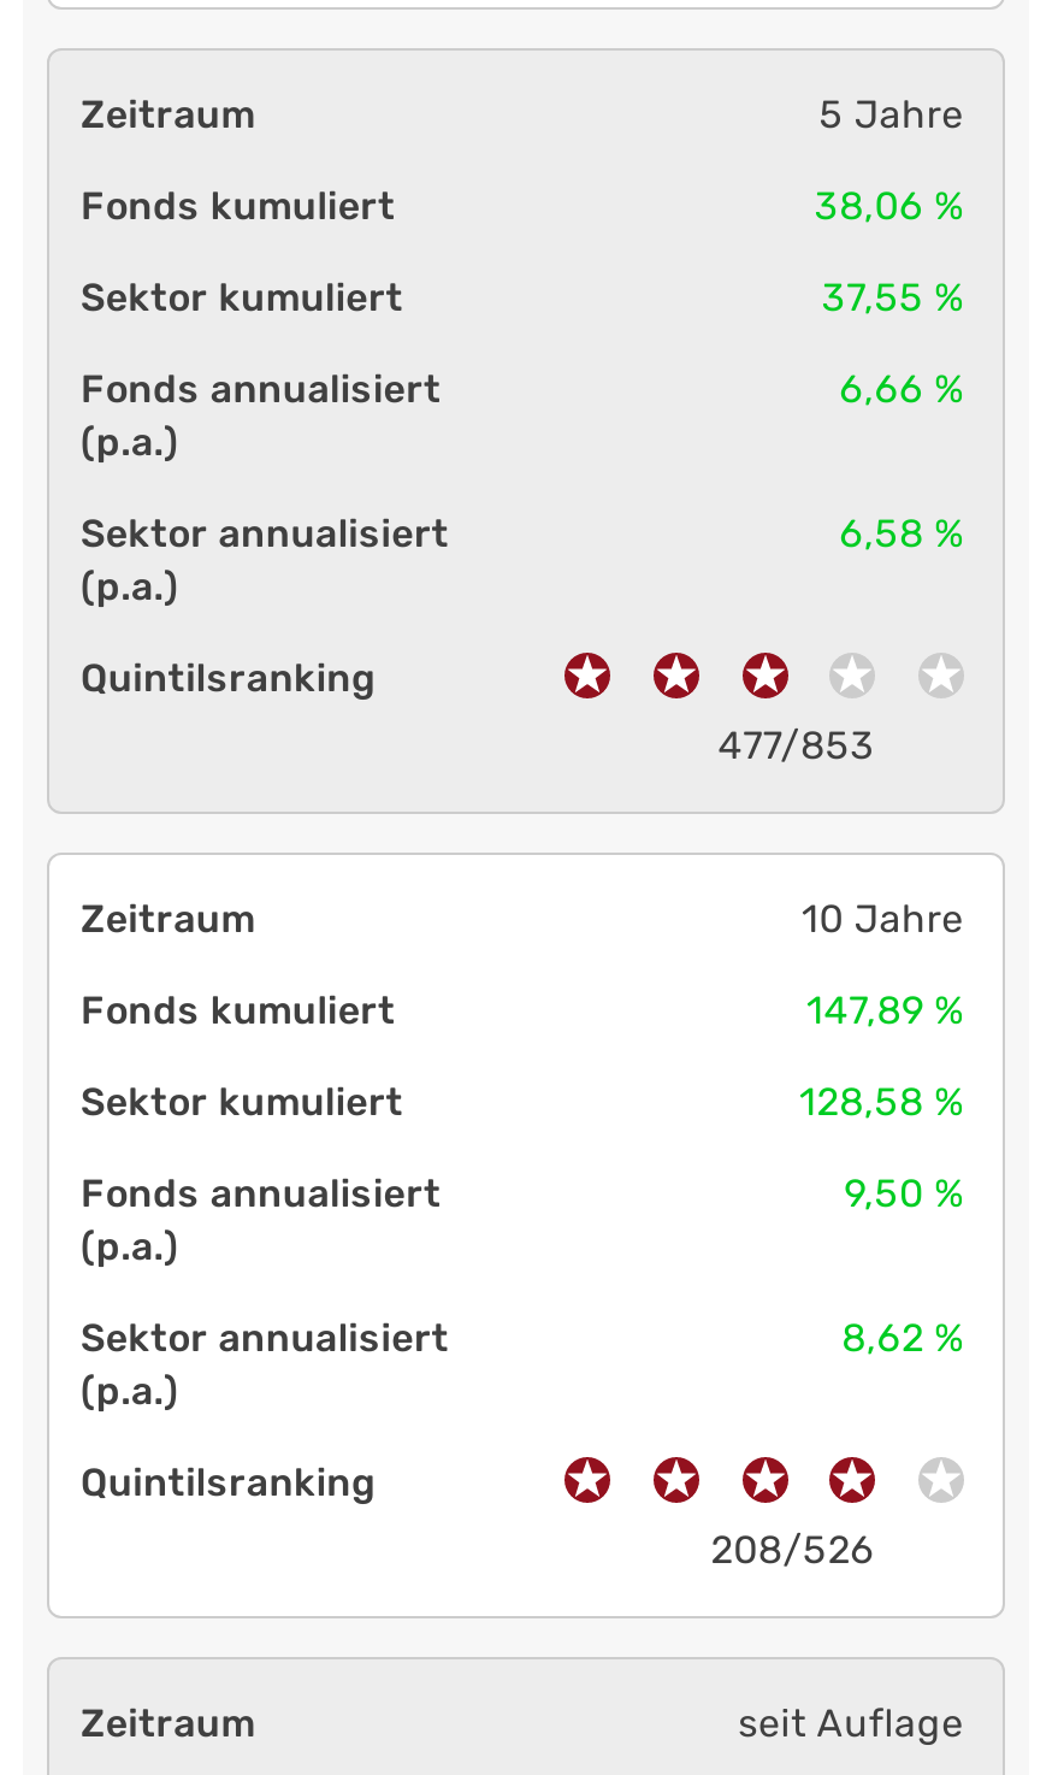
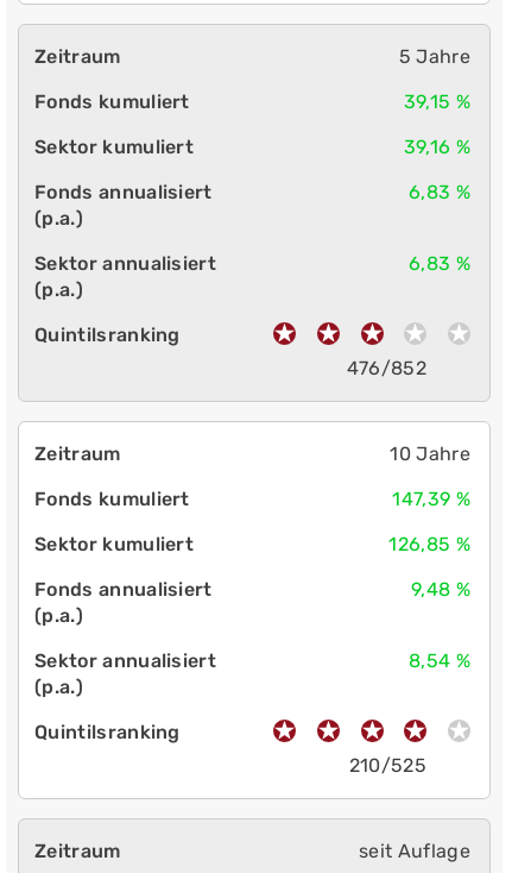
- 38,06 %
+ 39,15 %

- 37,55 %
+ 39,16 %

- 6,66 %
+ 6,83 %

- 6,58 %
+ 6,83 %

- 477/853
+ 476/852

- 147,89 %
+ 147,39 %

- 128,58 %
+ 126,85 %

- 9,50 %
+ 9,48 %

- 8,62 %
+ 8,54 %

- 208/526
+ 210/525
